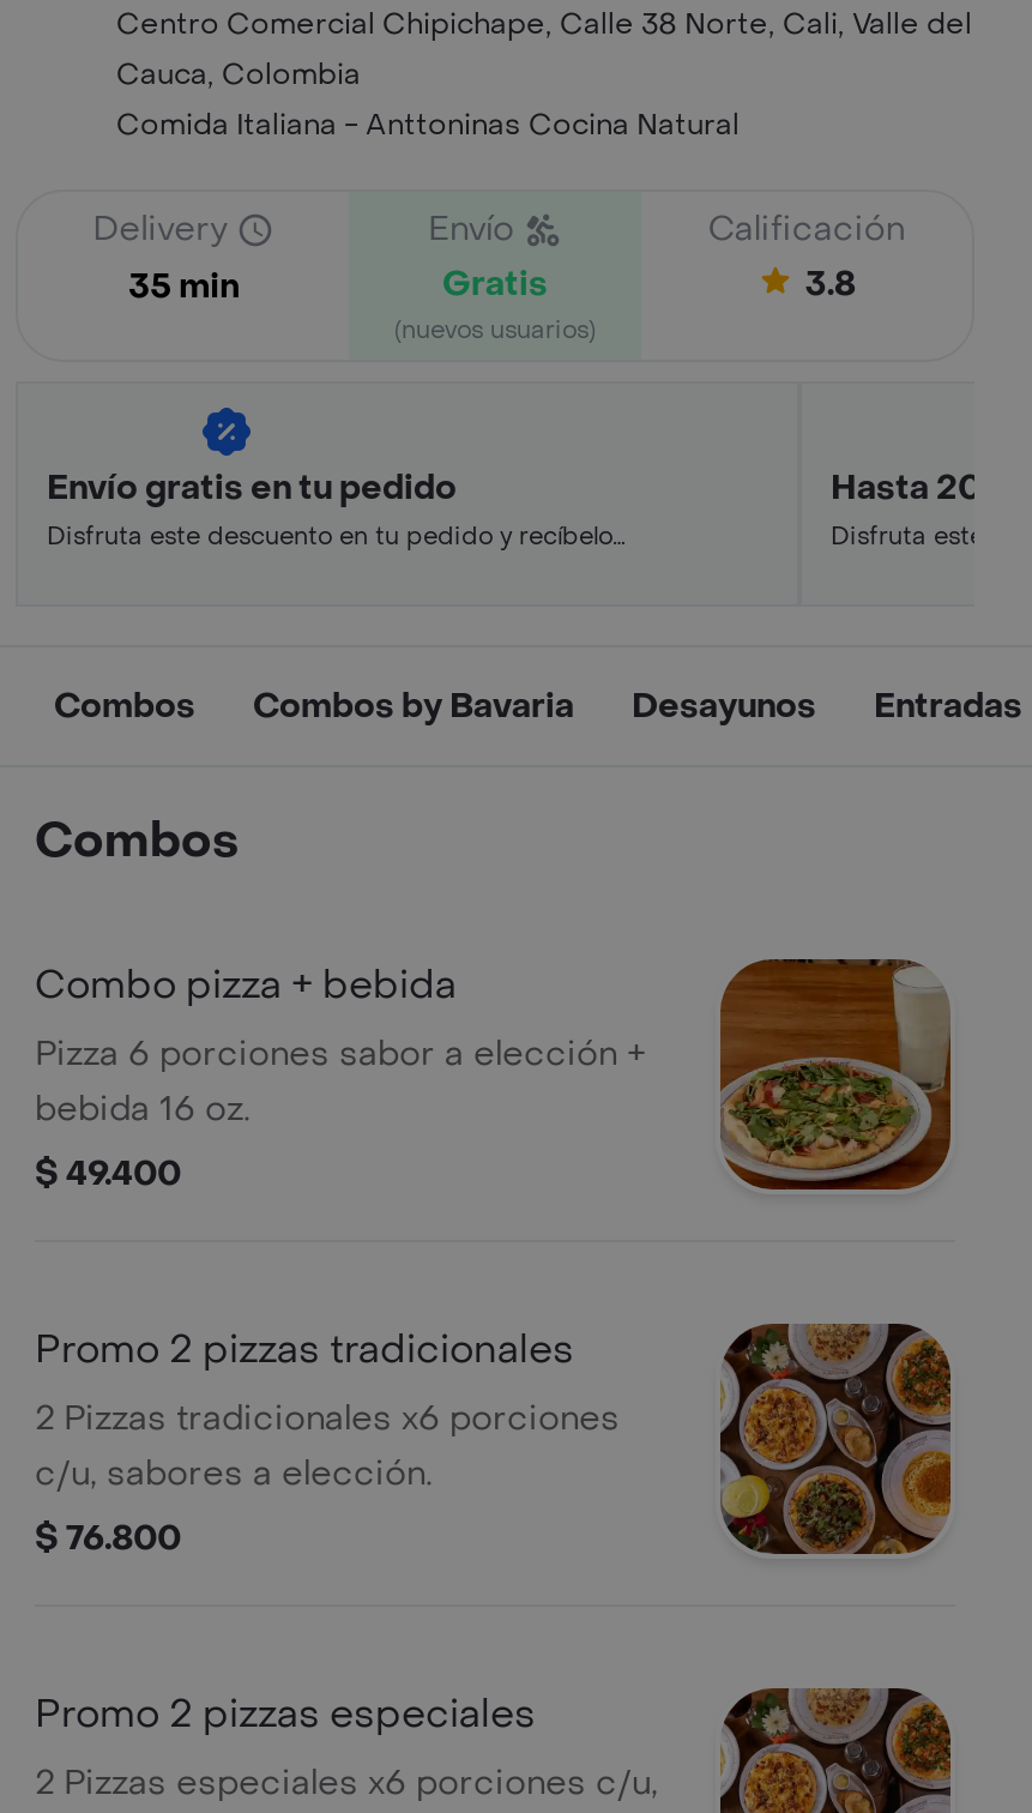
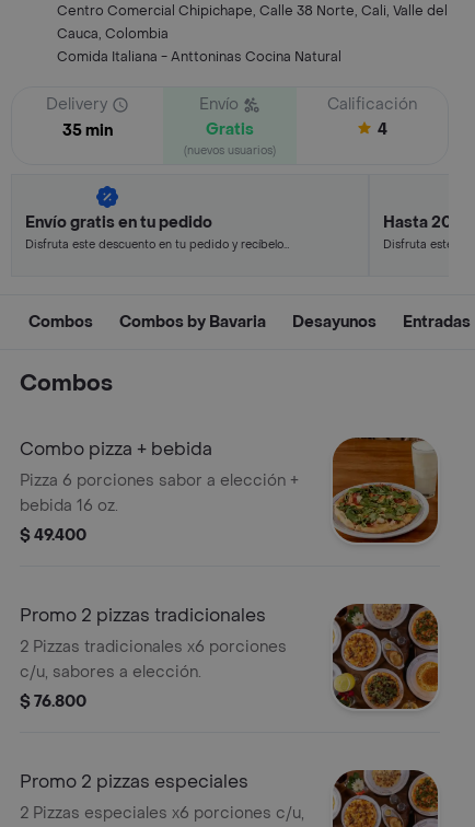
- 3.8
+ 4
